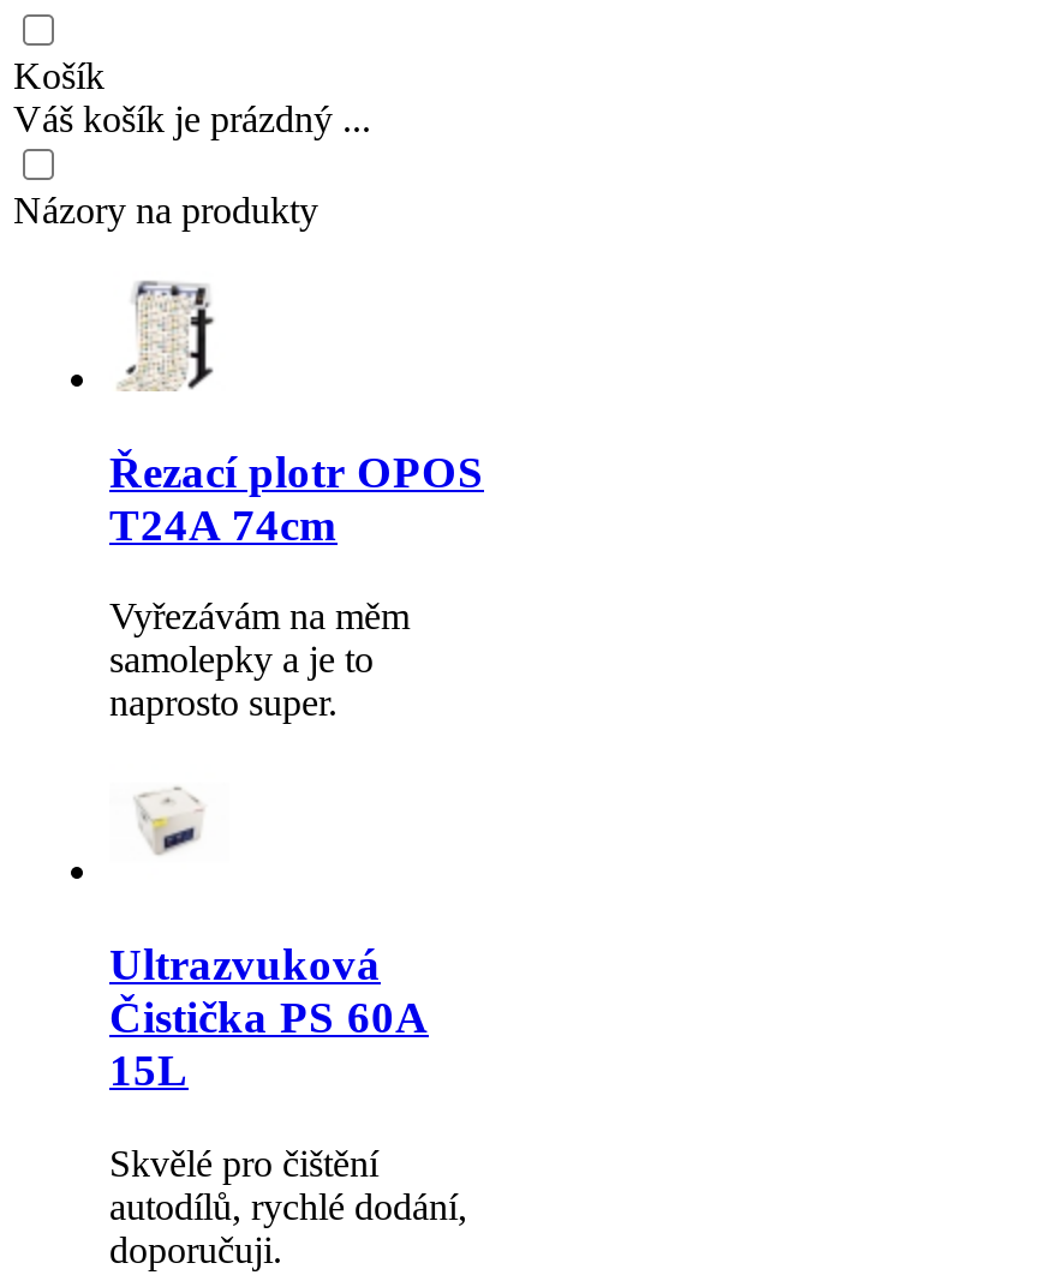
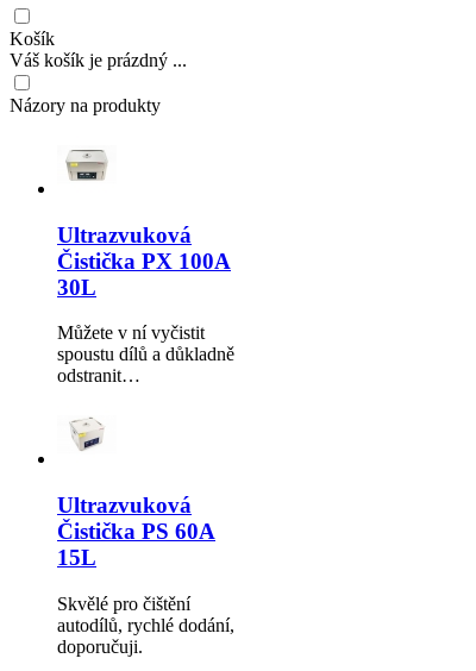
- [image]
- Řezací plotr OPOS
- T24A 74cm
+ [image]
+ Ultrazvuková
+ Čistička PX 100A
+ 30L

- Vyřezávám na měm
- samolepky a je to
- naprosto super.
+ Můžete v ní vyčistit
+ spoustu dílů a důkladně
+ odstranit…
